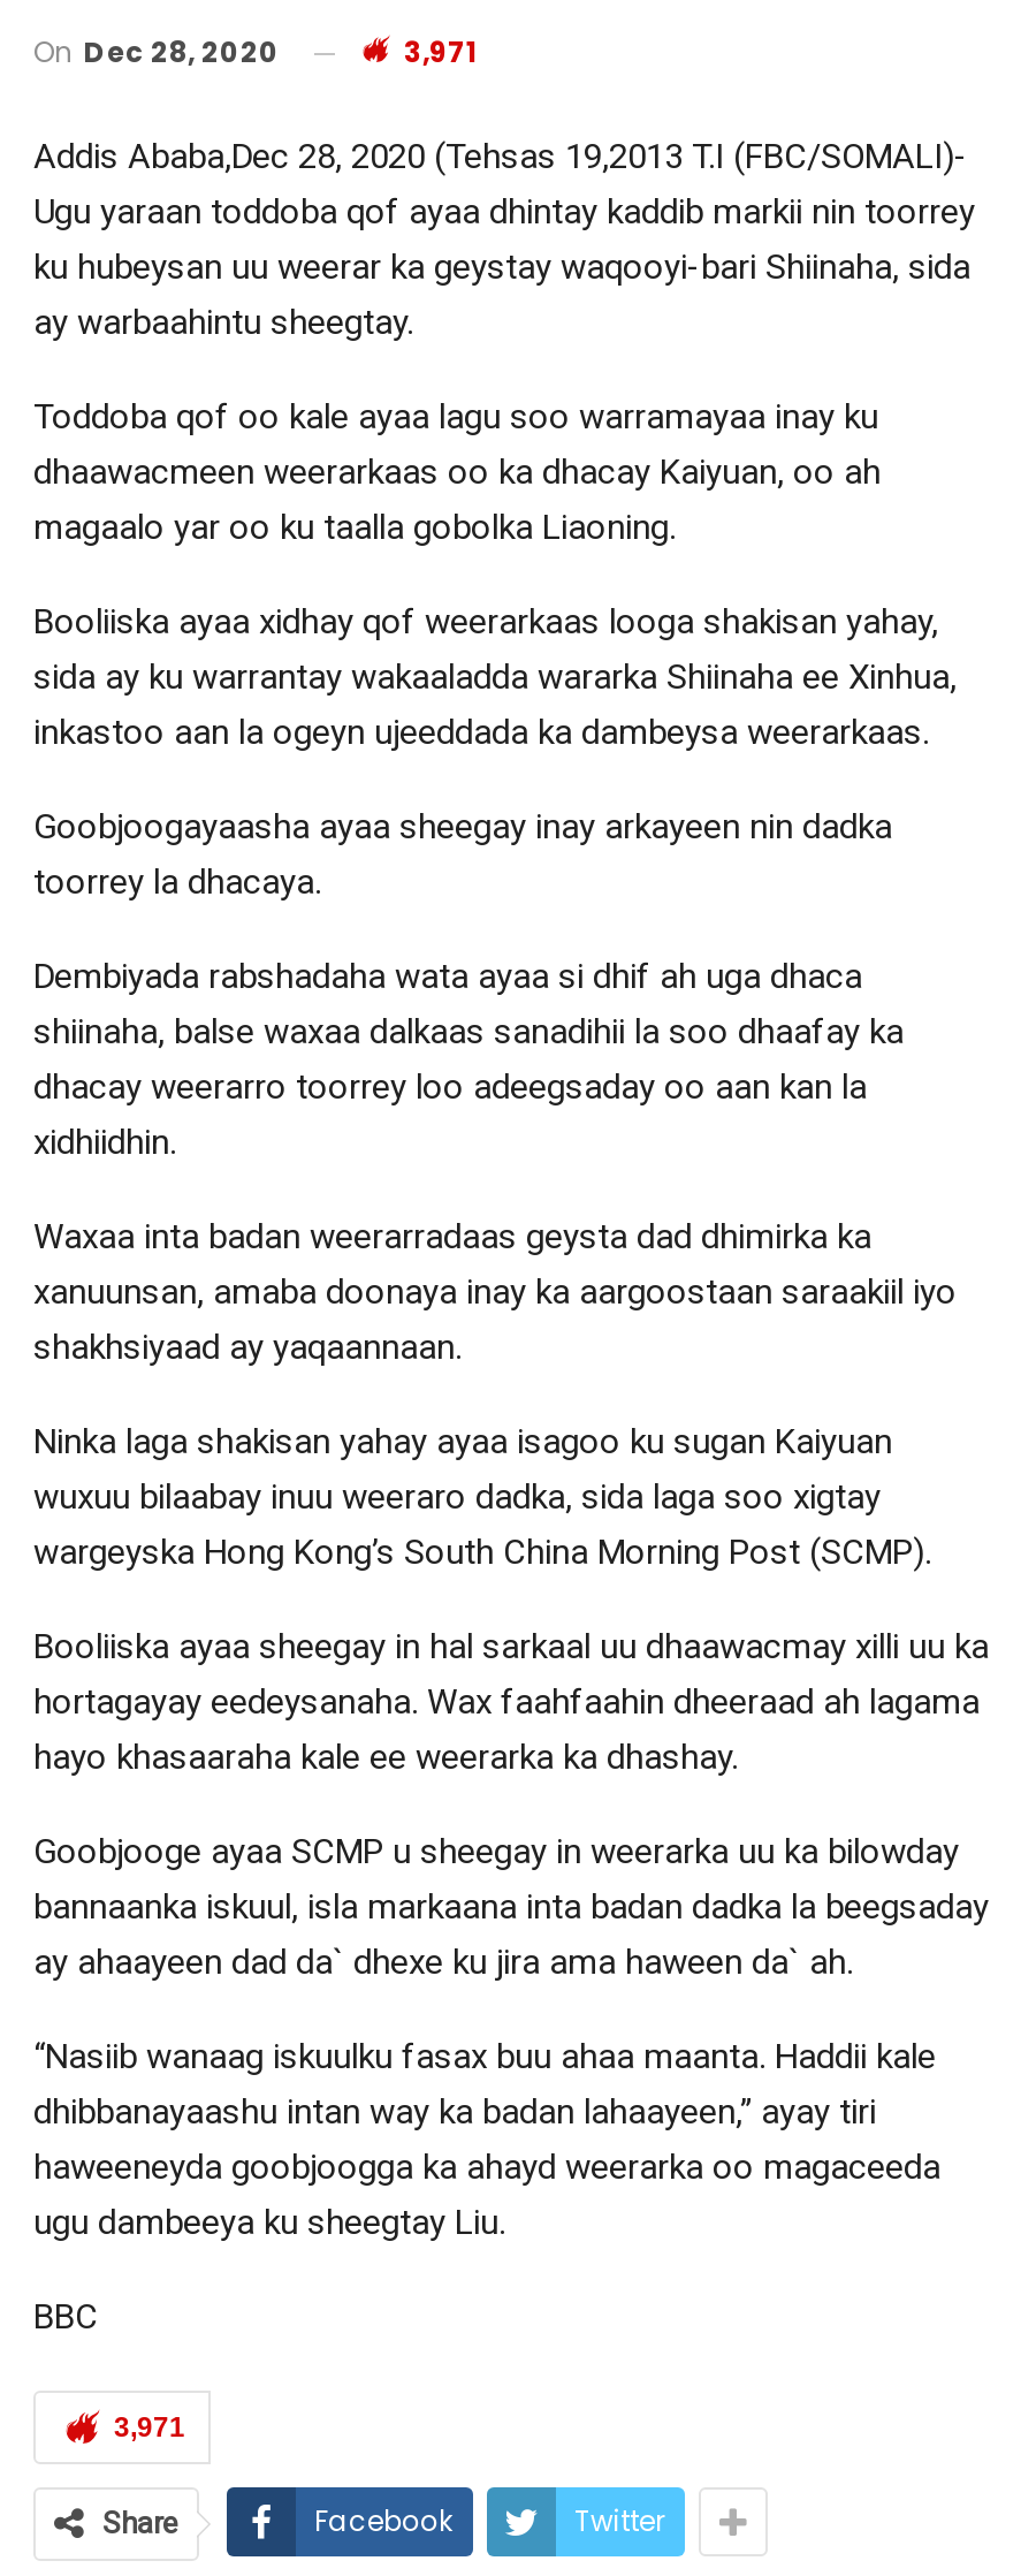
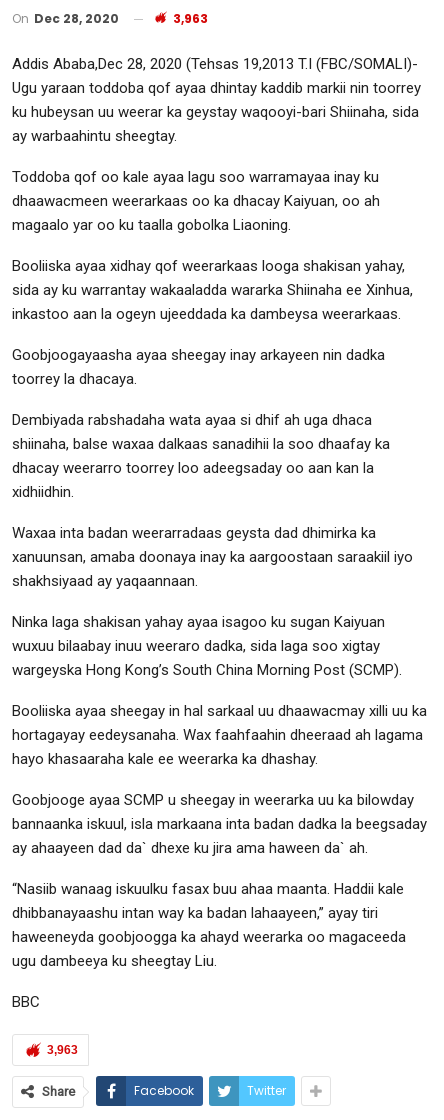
- 3,971
+ 3,963

- 3,971
+ 3,963
